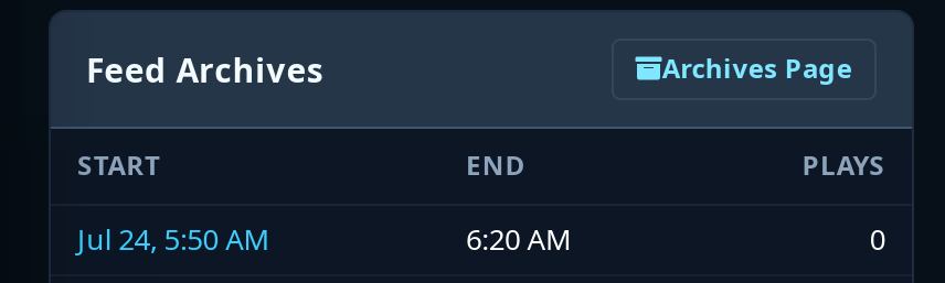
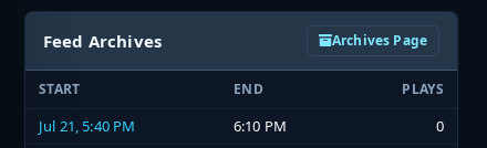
- Jul 24, 5:50 AM
- 6:20 AM
+ Jul 21, 5:40 PM
+ 6:10 PM
